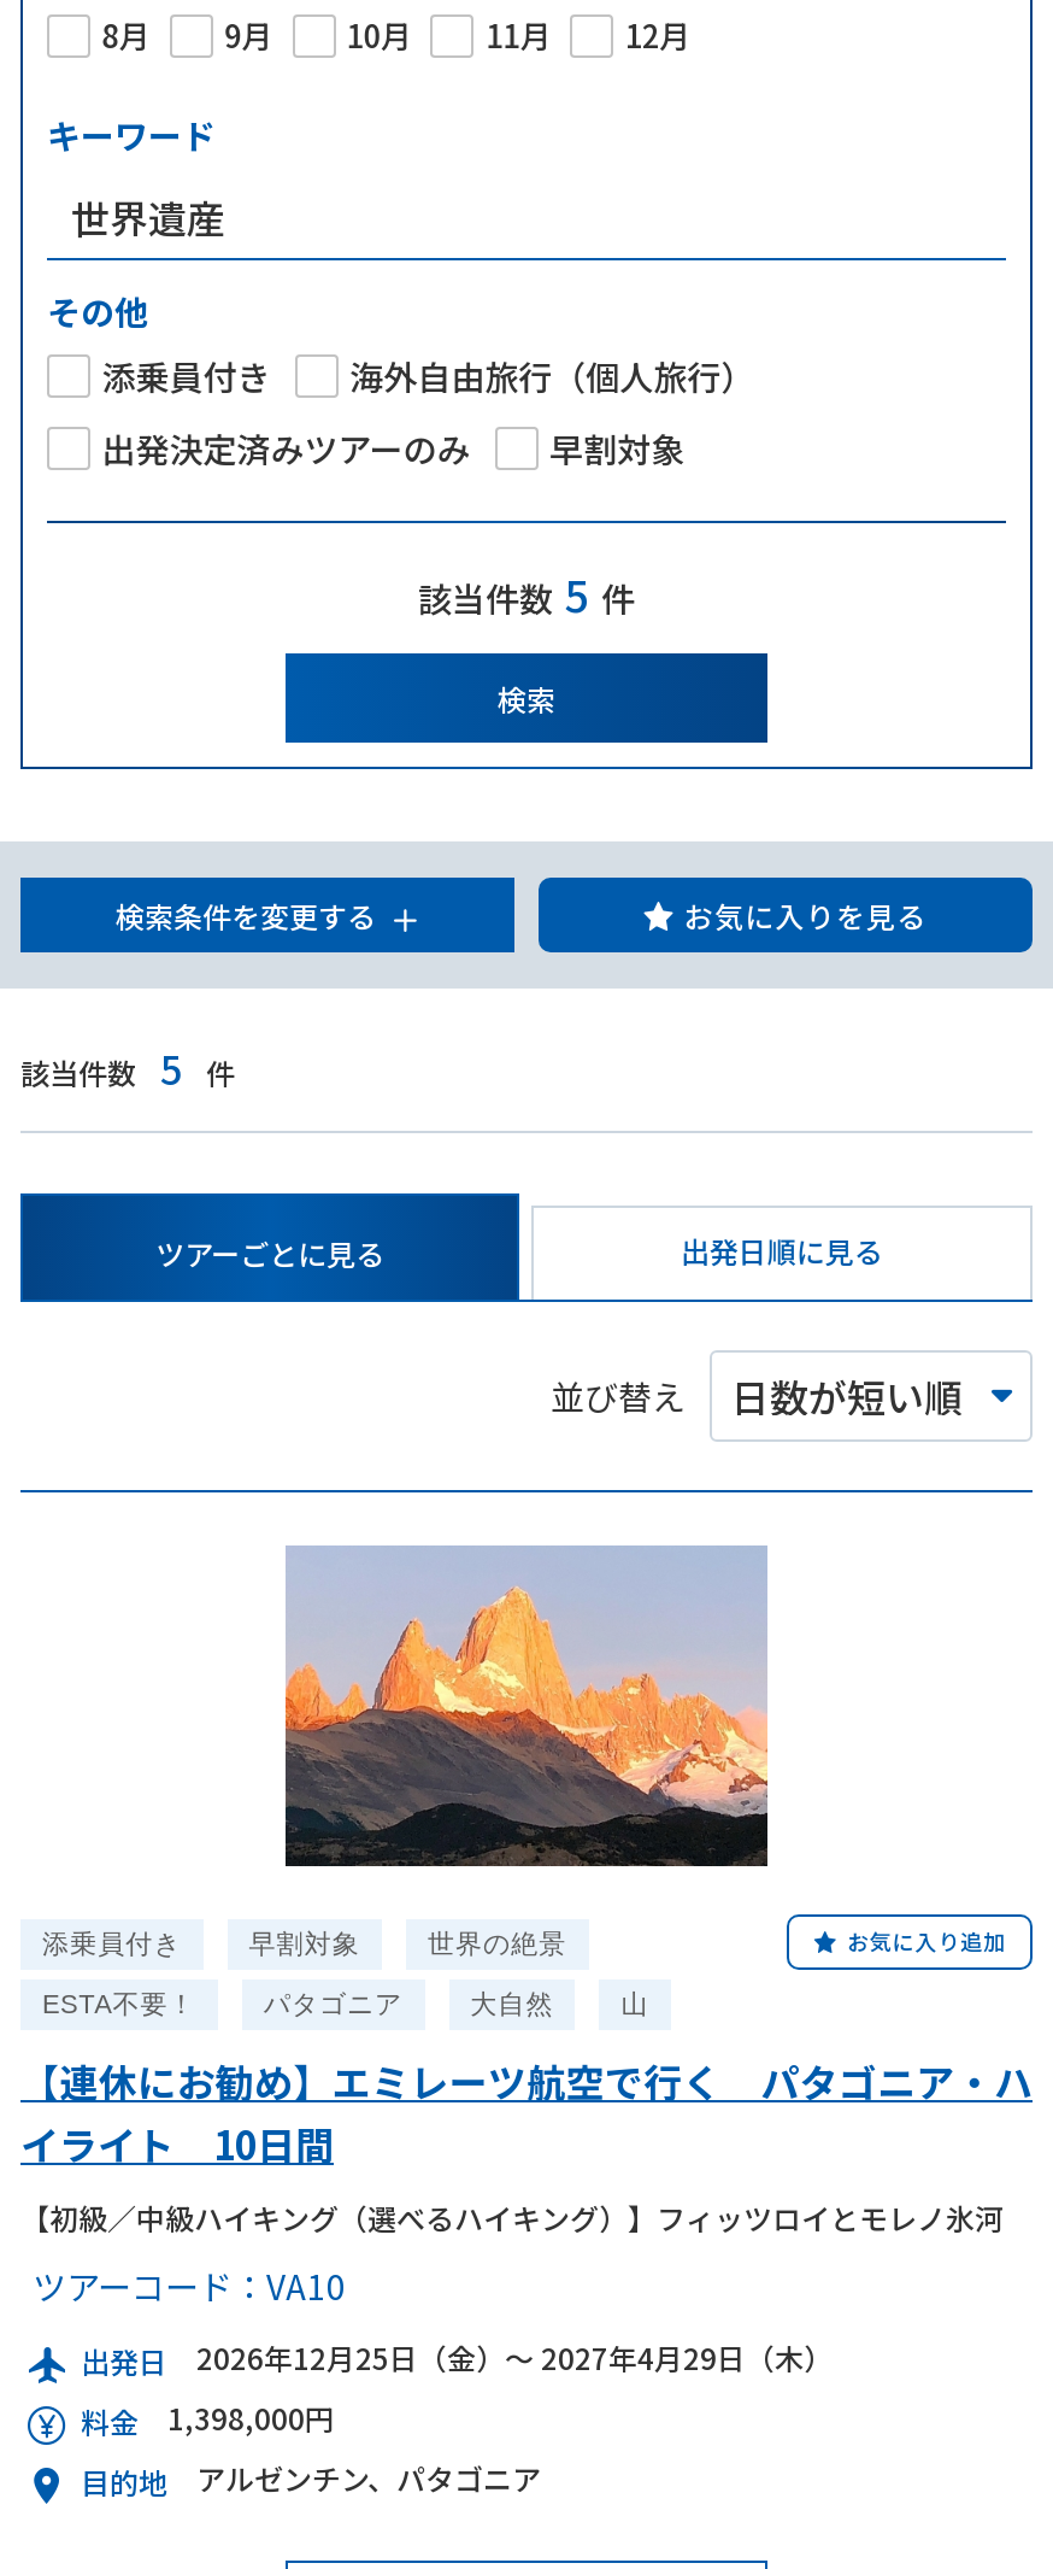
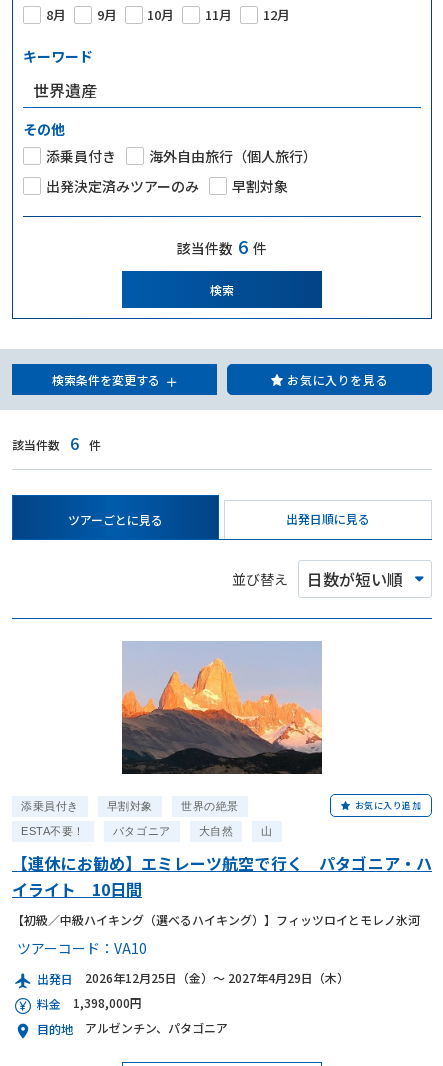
- 該当件数 5 件
+ 該当件数 6 件

- 該当件数 5 件
+ 該当件数 6 件
